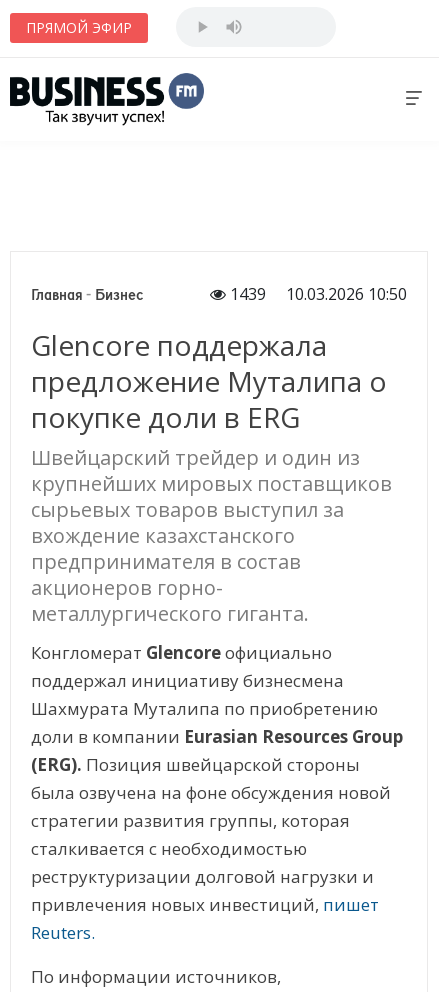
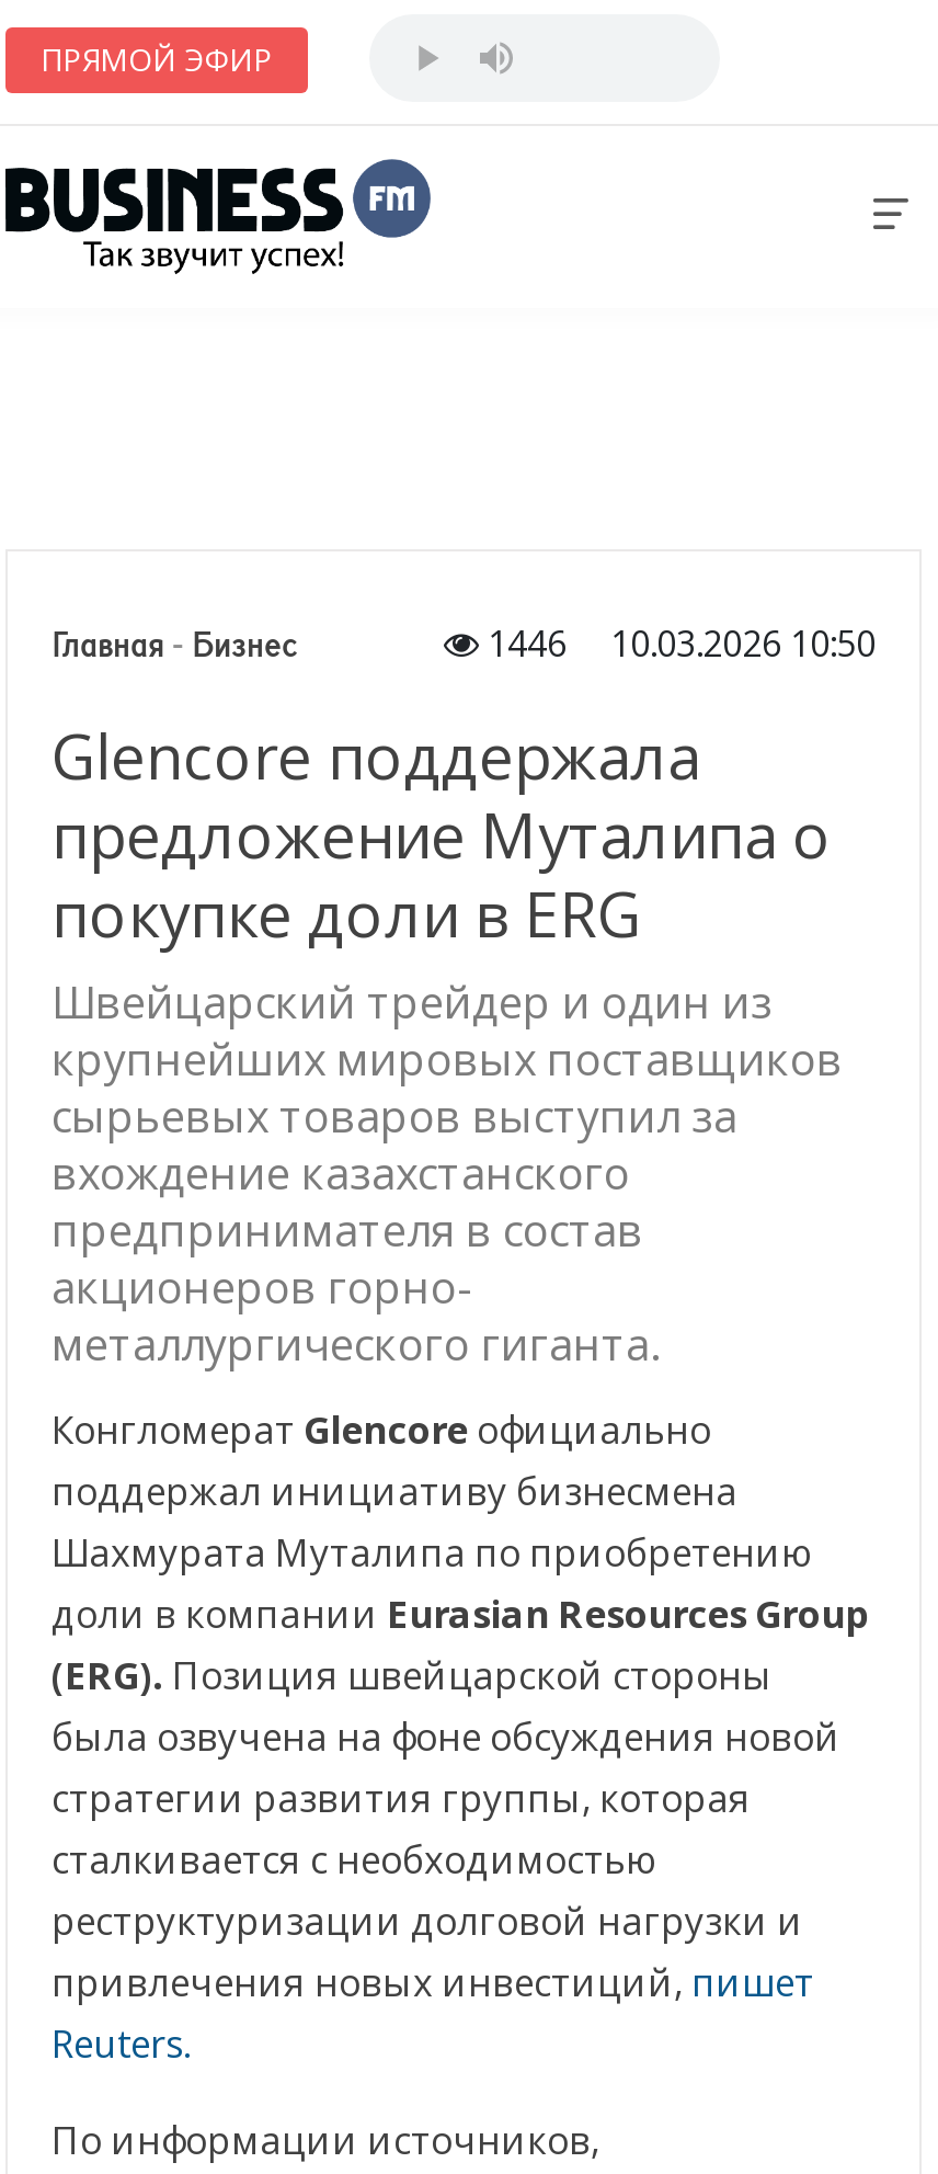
- 1439 10.03.2026 10:50
+ 1446 10.03.2026 10:50
